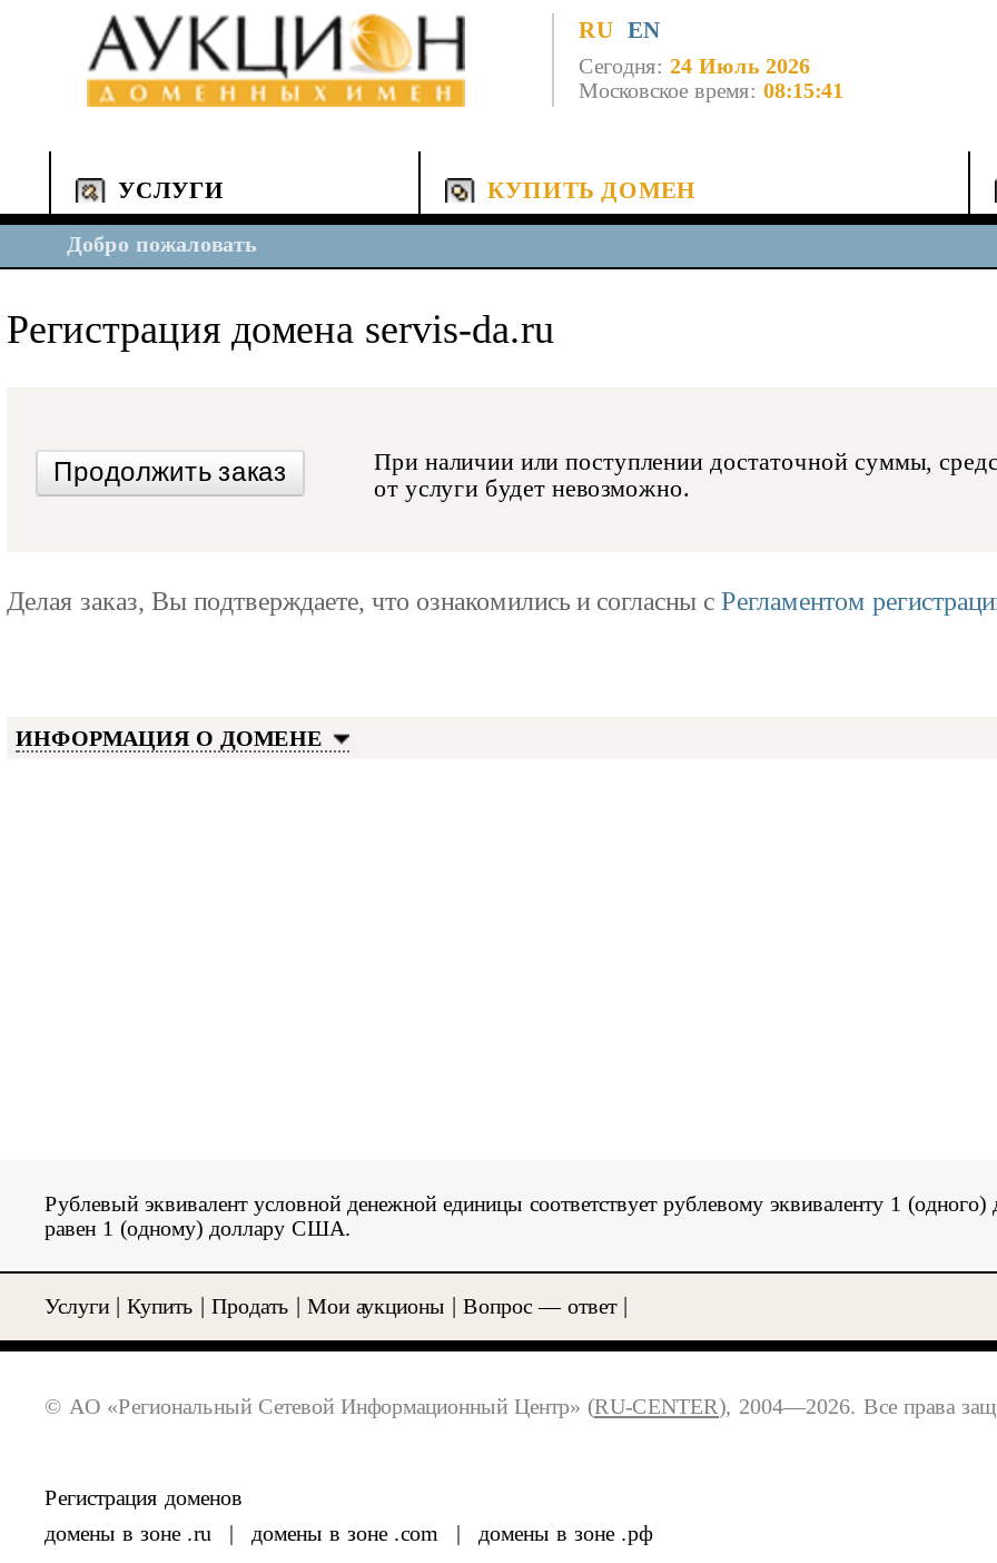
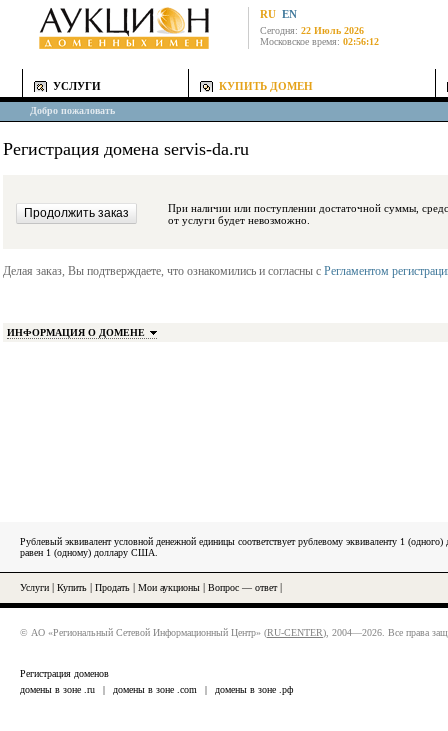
- Сегодня: 24 Июль 2026
+ Сегодня: 22 Июль 2026

- Московское время: 08:15:41
+ Московское время: 02:56:12
